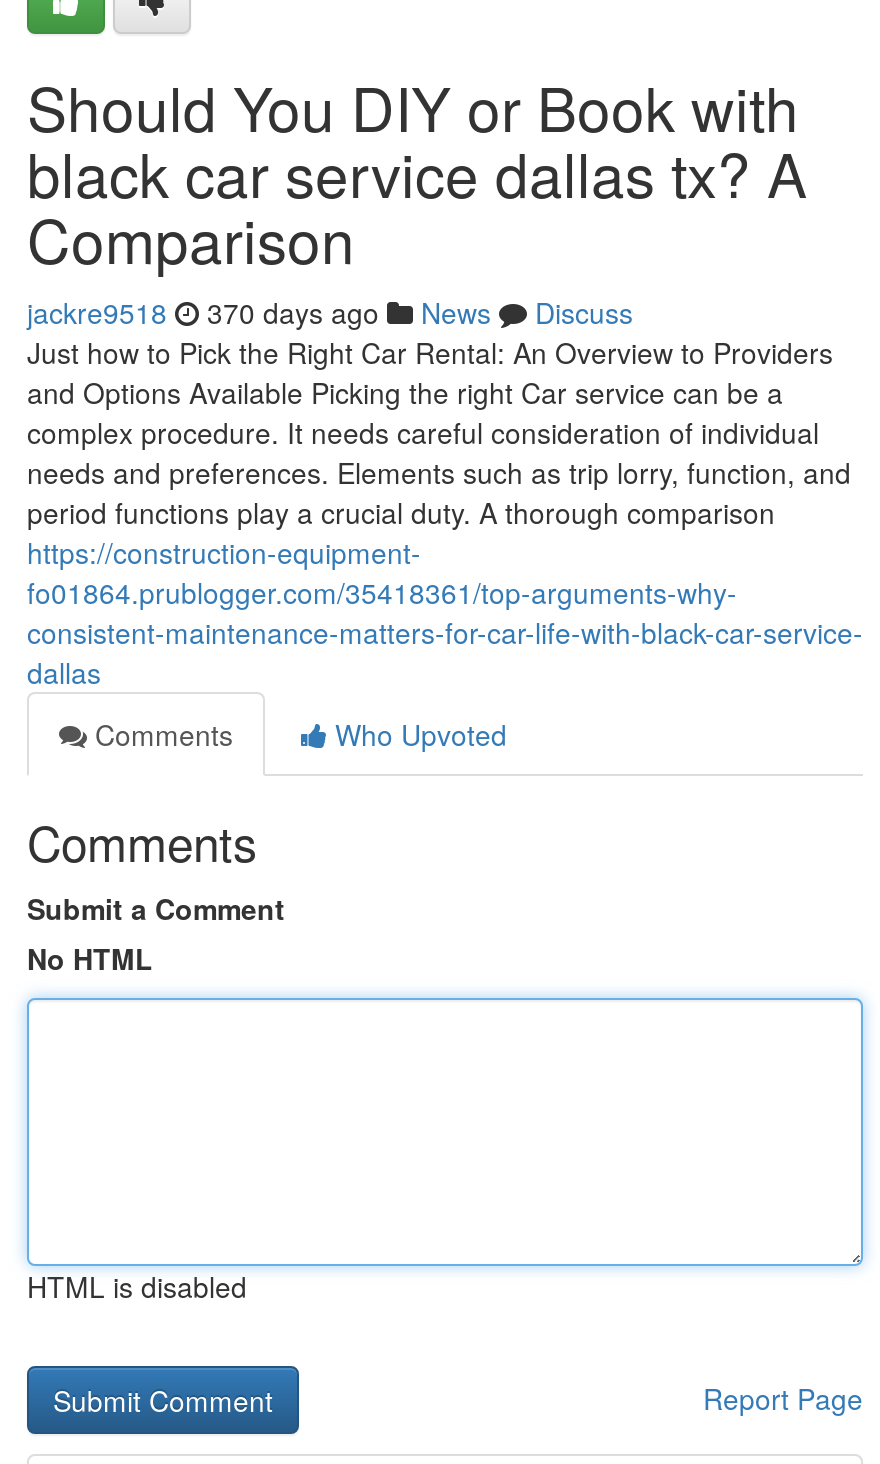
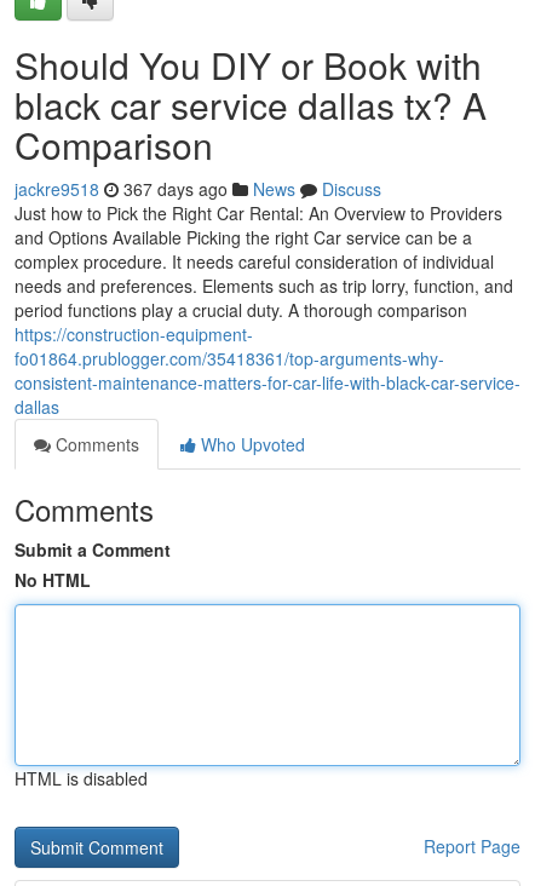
- jackre9518 370 days ago News Discuss
+ jackre9518 367 days ago News Discuss
